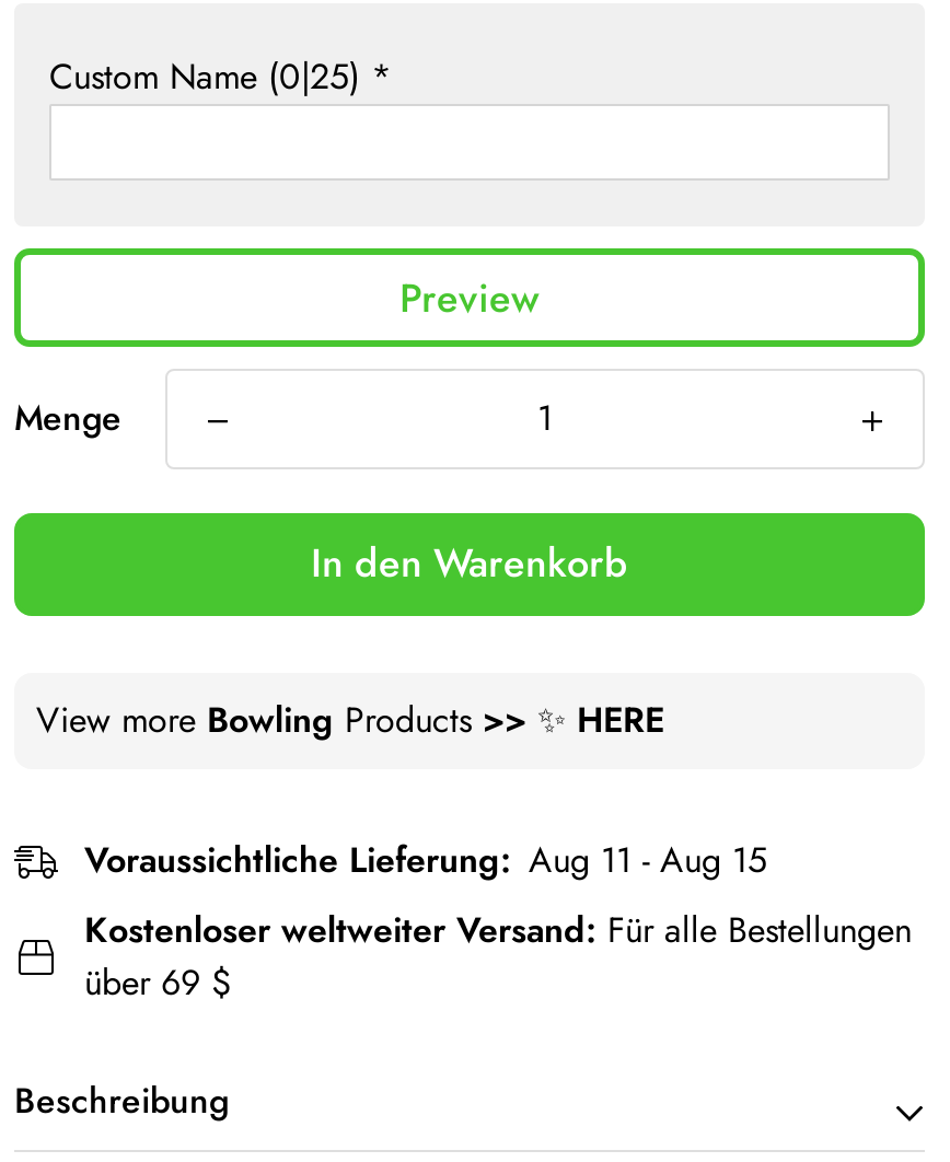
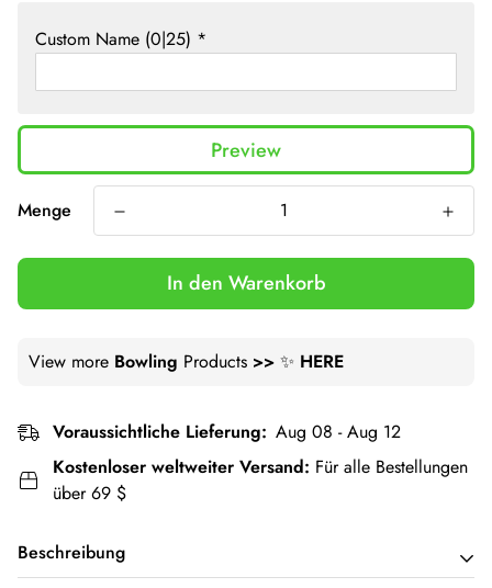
- Voraussichtliche Lieferung: Aug 11 - Aug 15
+ Voraussichtliche Lieferung: Aug 08 - Aug 12
